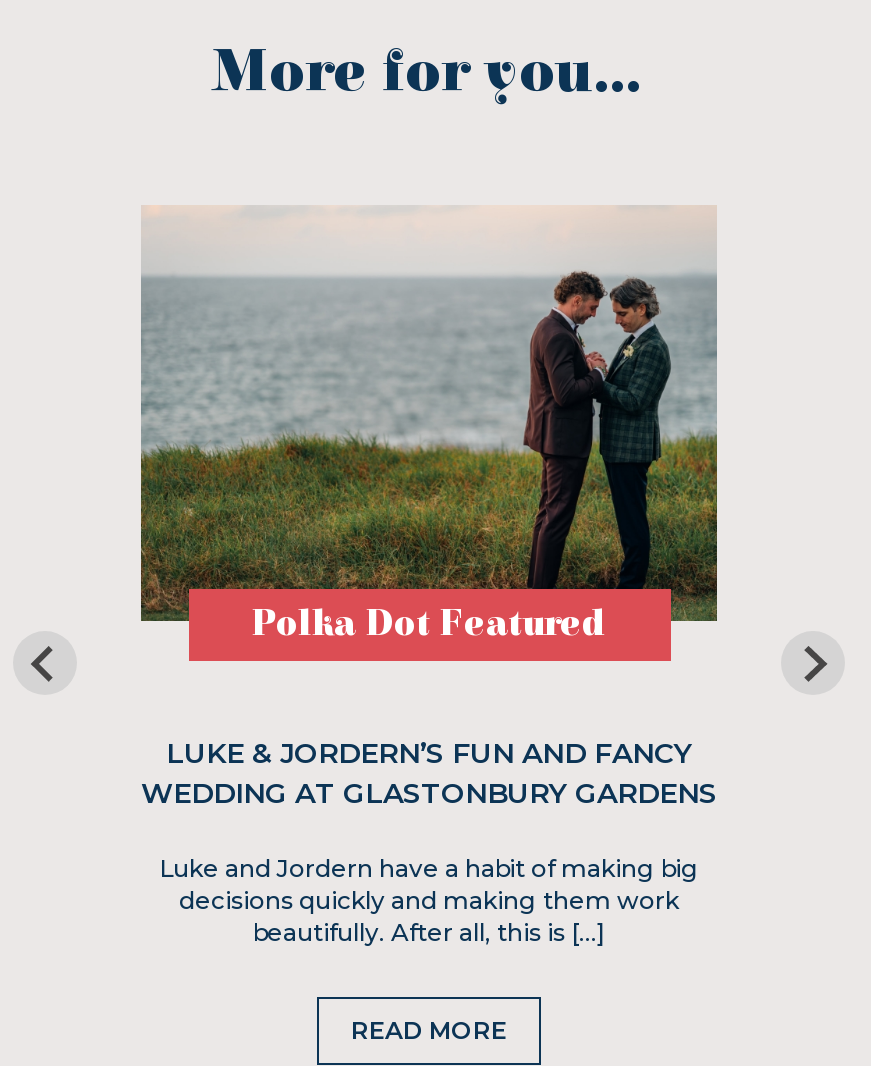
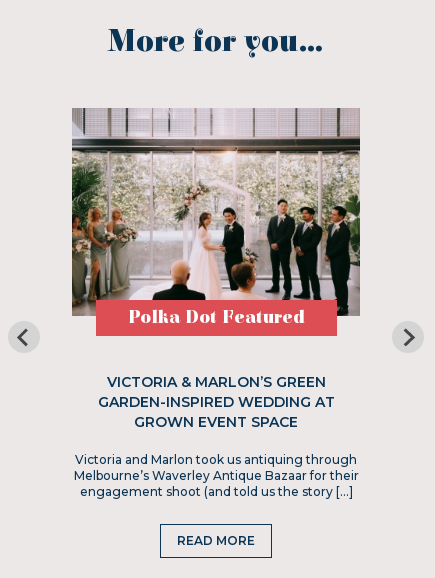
- [image]
+ [image]

- LUKE & JORDERN’S FUN AND FANCY
- WEDDING AT GLASTONBURY GARDENS
+ VICTORIA & MARLON’S GREEN
+ GARDEN-INSPIRED WEDDING AT
+ GROWN EVENT SPACE

- Luke and Jordern have a habit of making big
- decisions quickly and making them work
- beautifully. After all, this is […]
+ Victoria and Marlon took us antiquing through
+ Melbourne’s Waverley Antique Bazaar for their
+ engagement shoot (and told us the story […]
